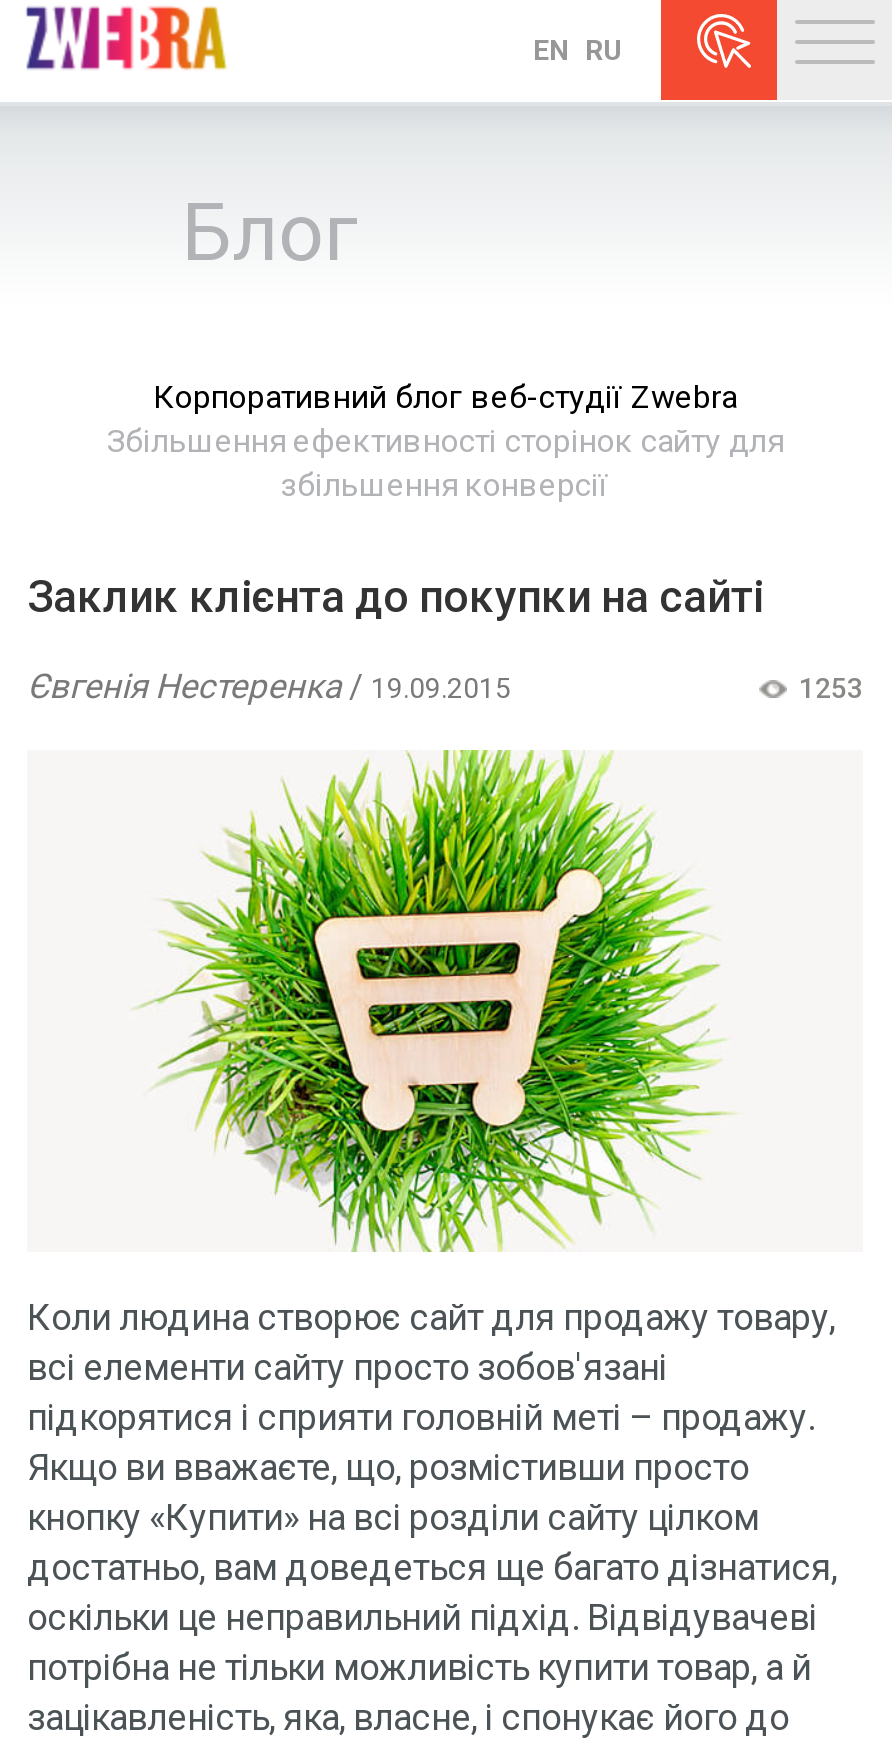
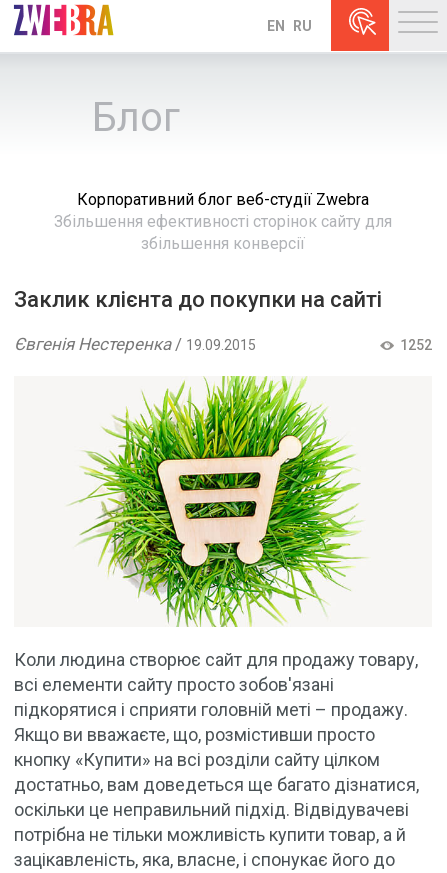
- 1253
+ 1252
